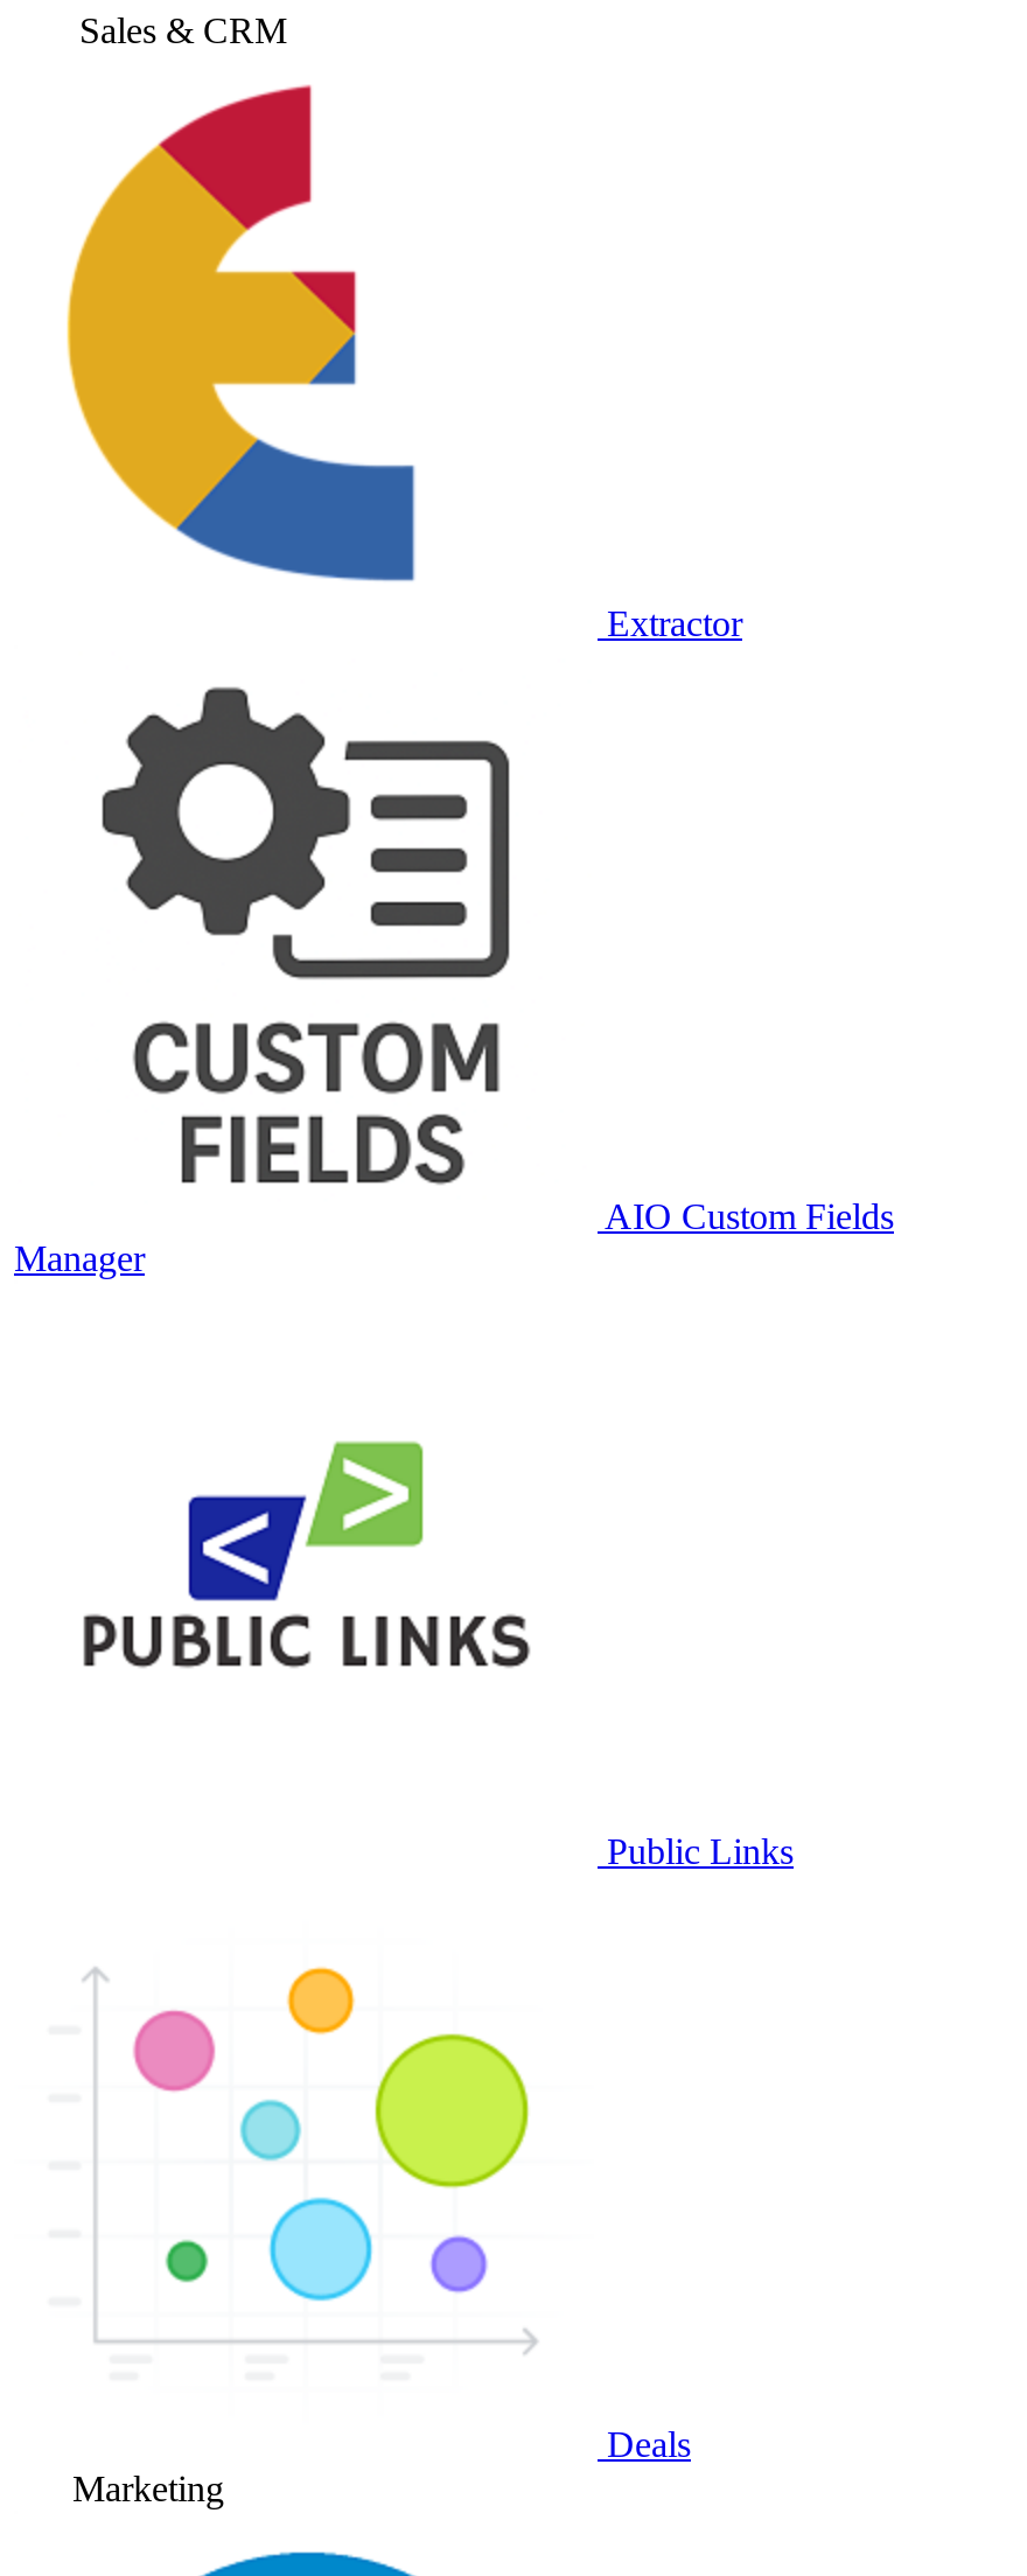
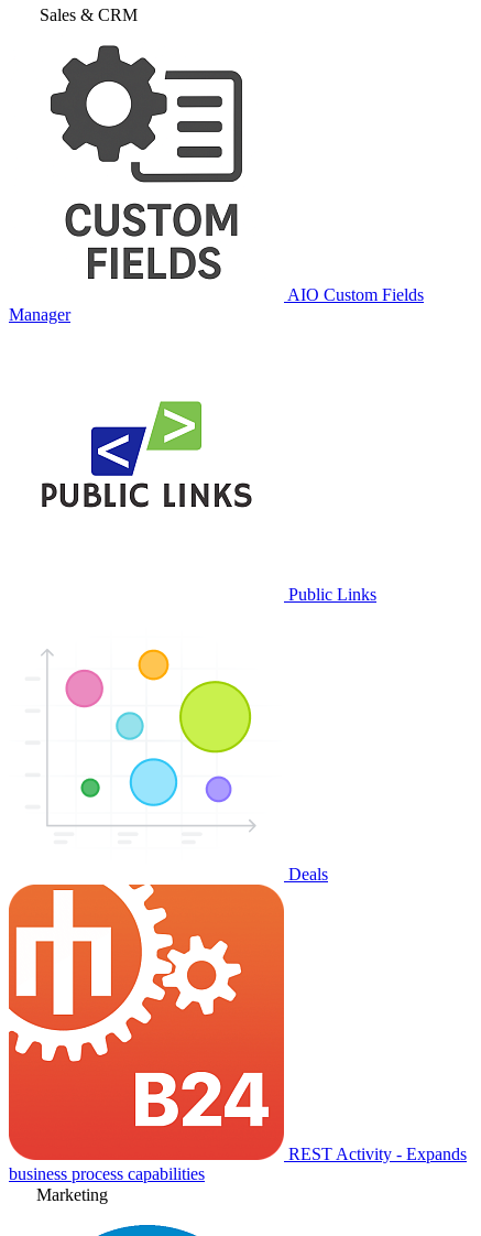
- [image]

- Extractor

moved up: AIO Custom Fields | Manager | Public Links | Deals

+ [image]
+ REST Activity - Expands
+ business process capabilities
